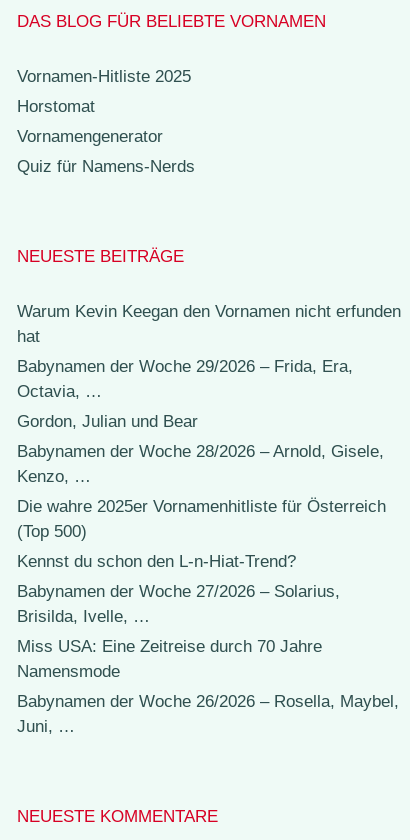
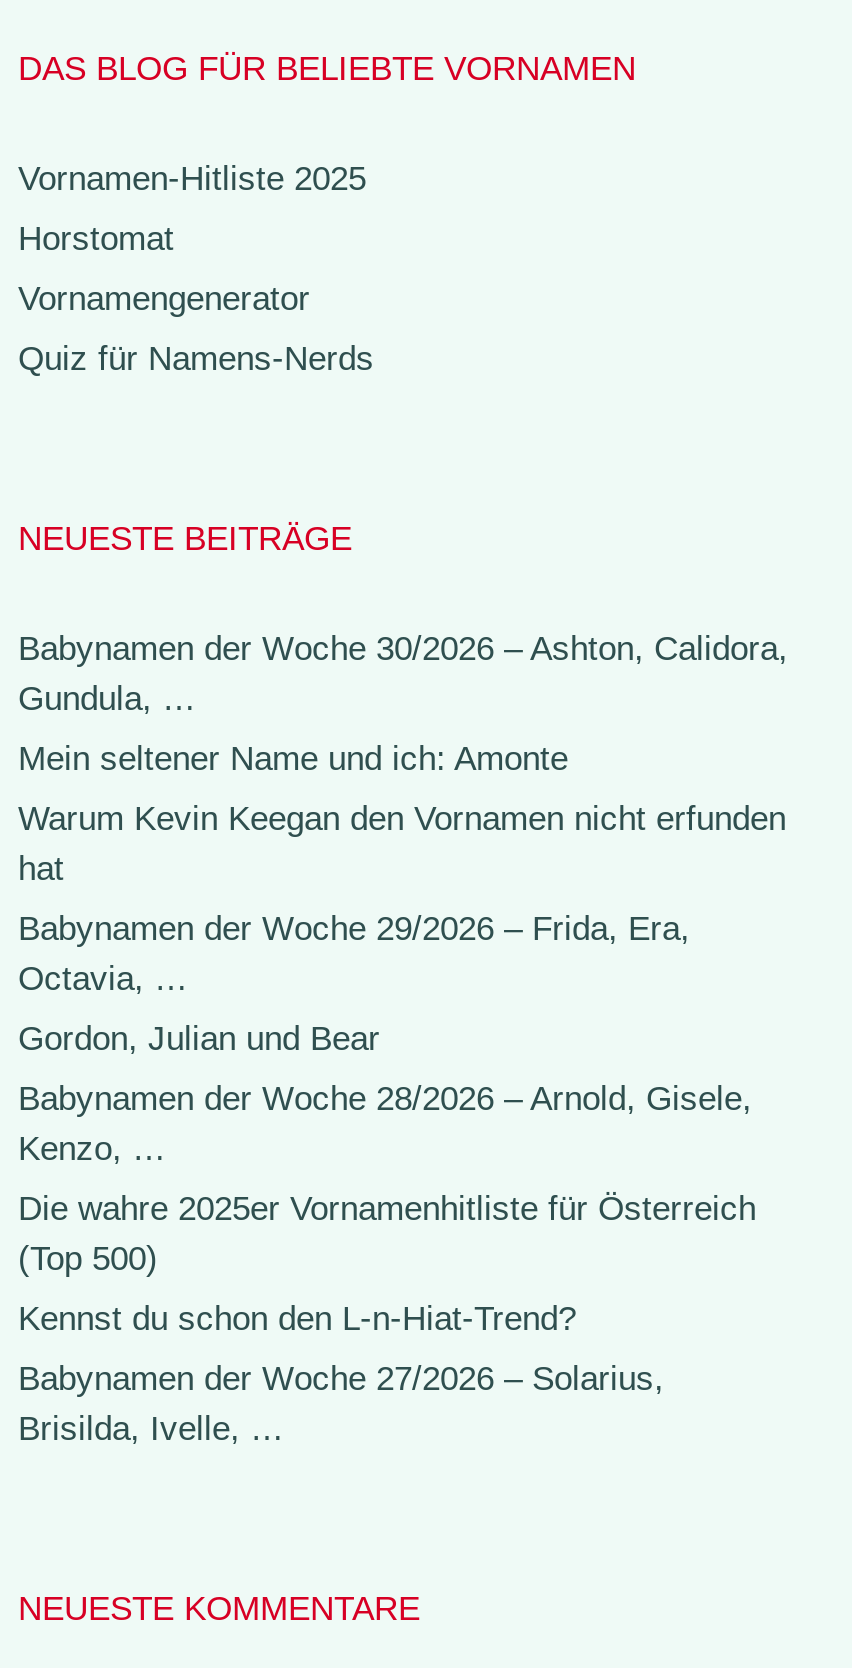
+ Babynamen der Woche 30/2026 – Ashton, Calidora,
+ Gundula, …
+ Mein seltener Name und ich: Amonte

moved down: Warum Kevin Keegan den Vornamen nicht erfunden | hat | Babynamen der Woche 29/2026 – Frida, Era, | ... | Babynamen der Woche 27/2026 – Solarius, | Brisilda, Ivelle, …

- Miss USA: Eine Zeitreise durch 70 Jahre
- Namensmode
- Babynamen der Woche 26/2026 – Rosella, Maybel,
- Juni, …
